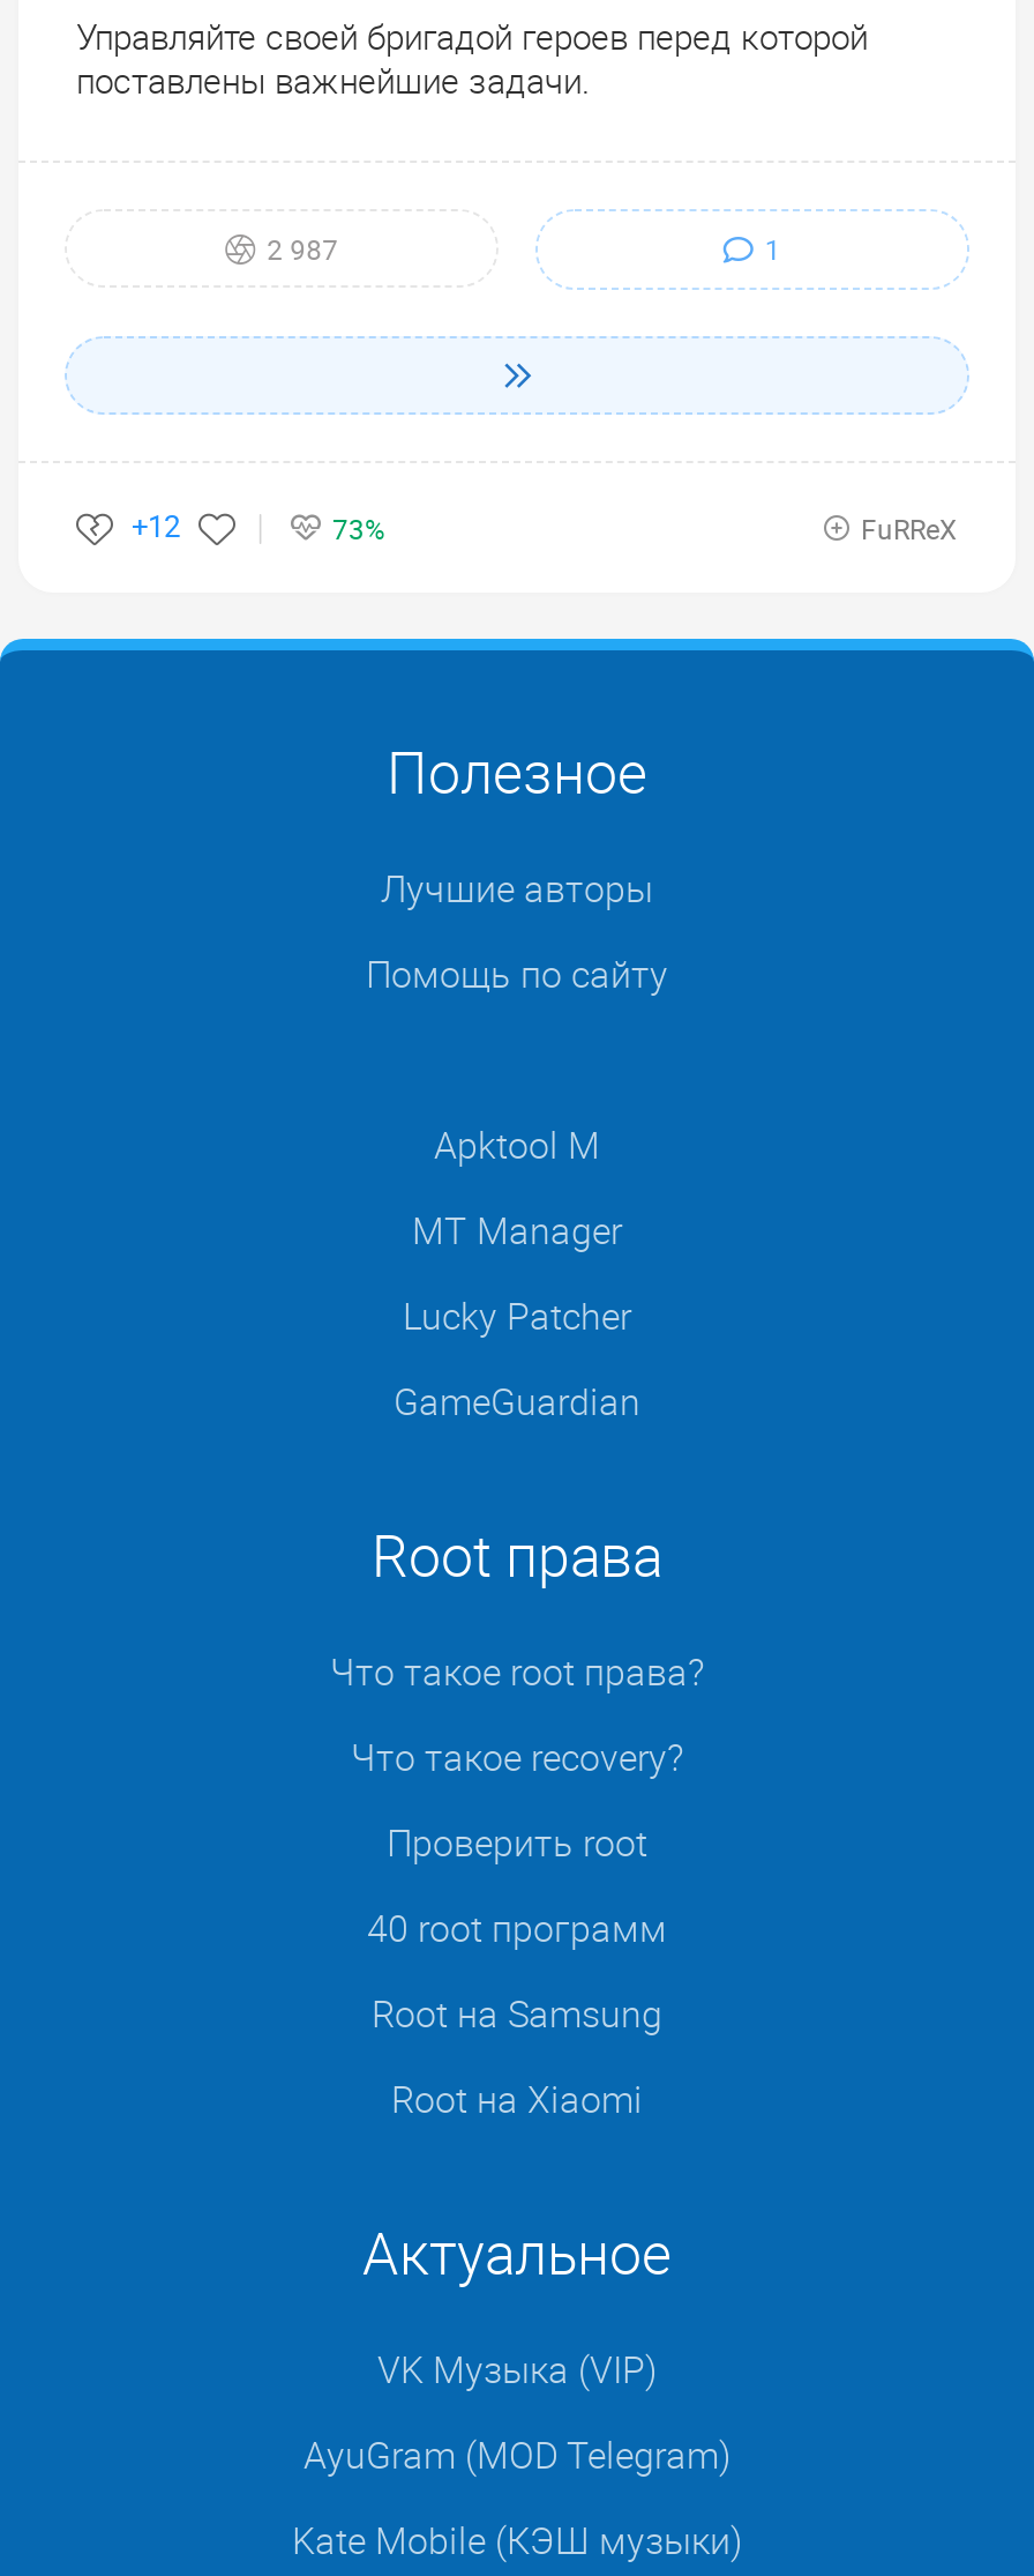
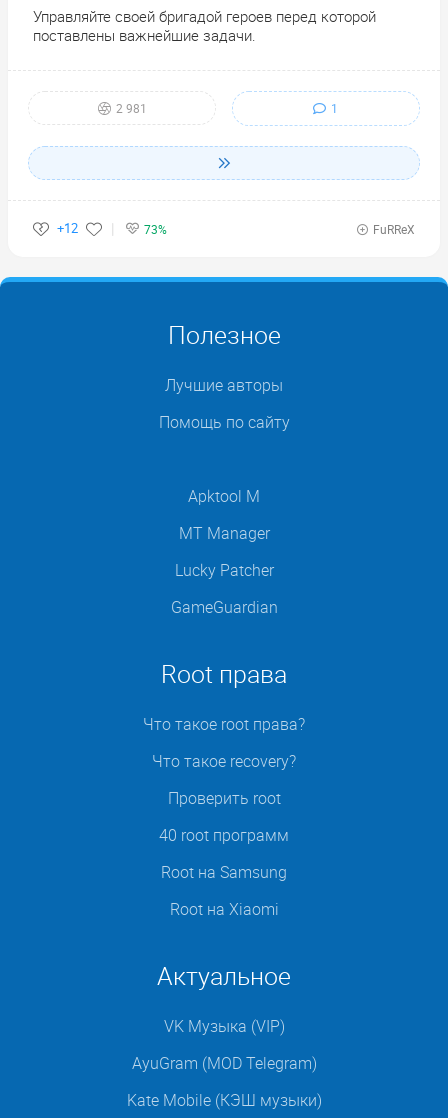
- 2 987
+ 2 981
